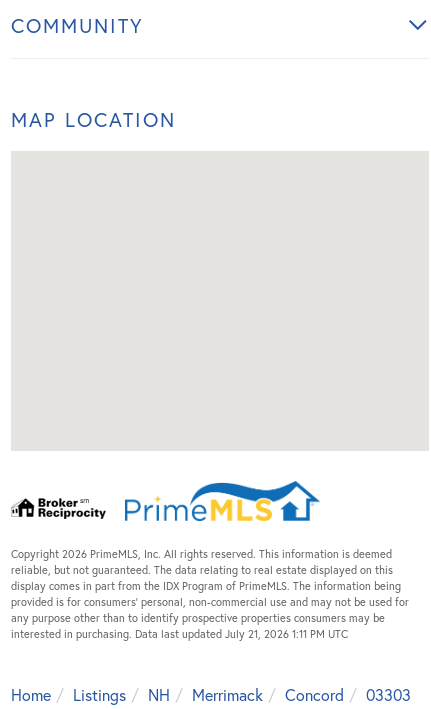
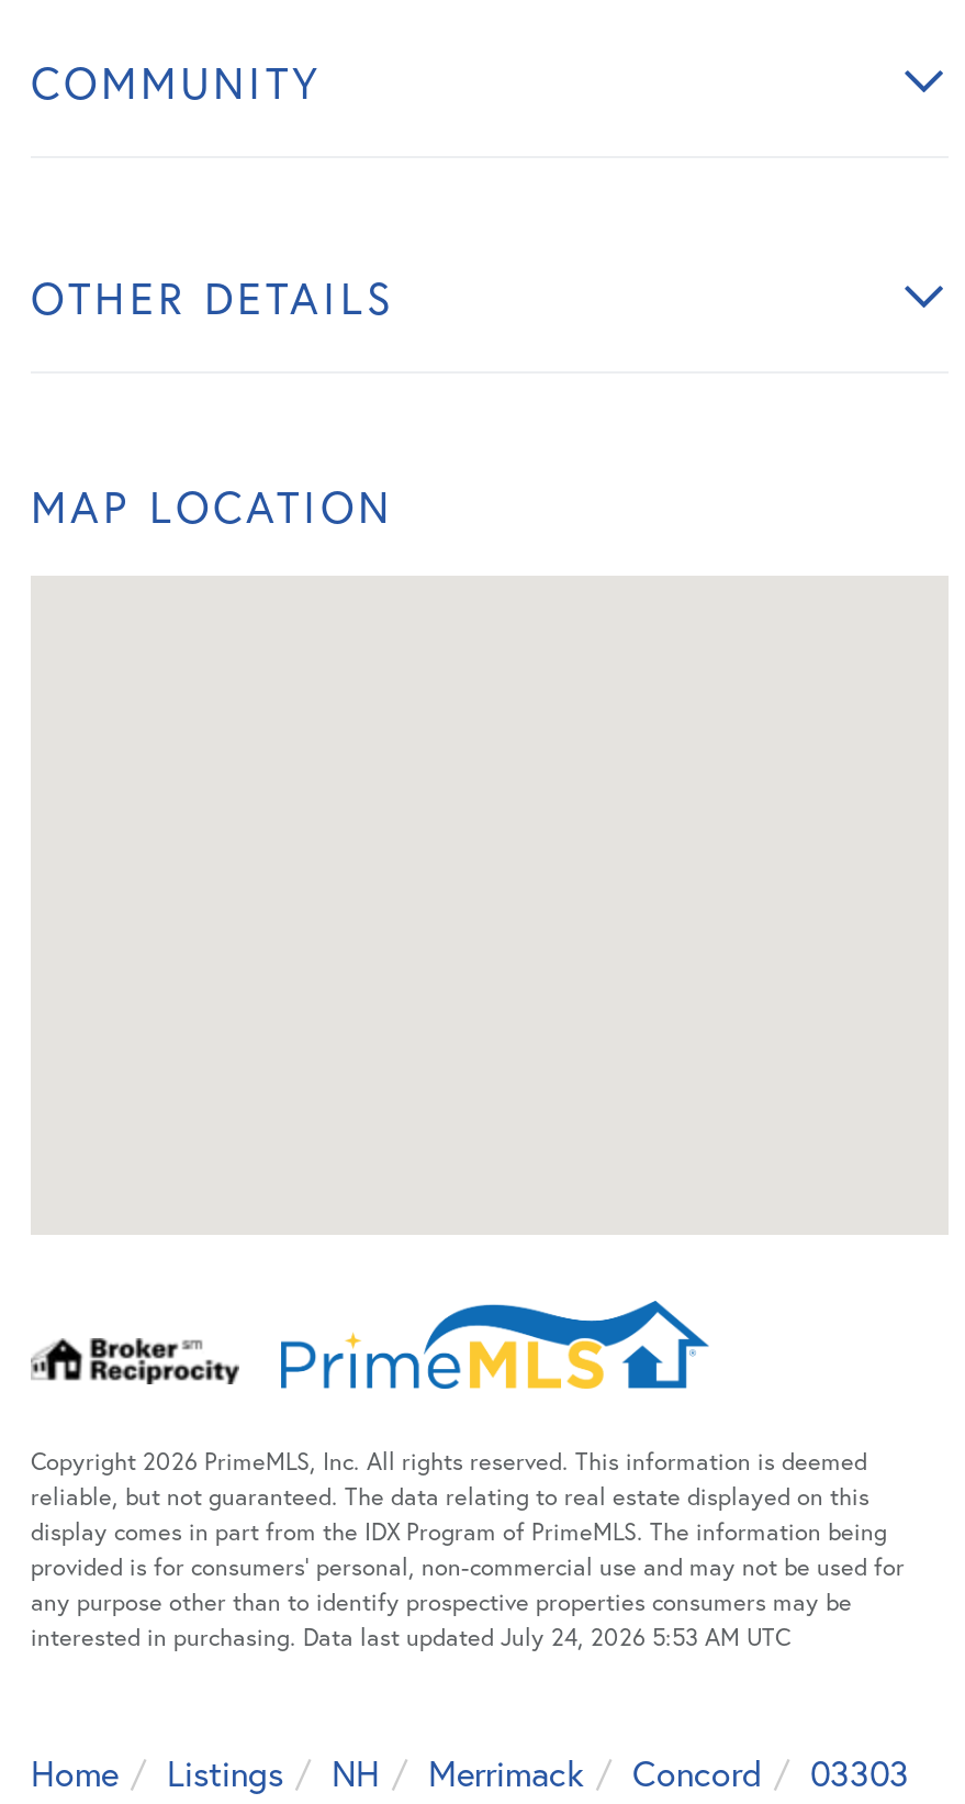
+ OTHER DETAILS

- interested in purchasing. Data last updated July 21, 2026 1:11 PM UTC
+ interested in purchasing. Data last updated July 24, 2026 5:53 AM UTC
